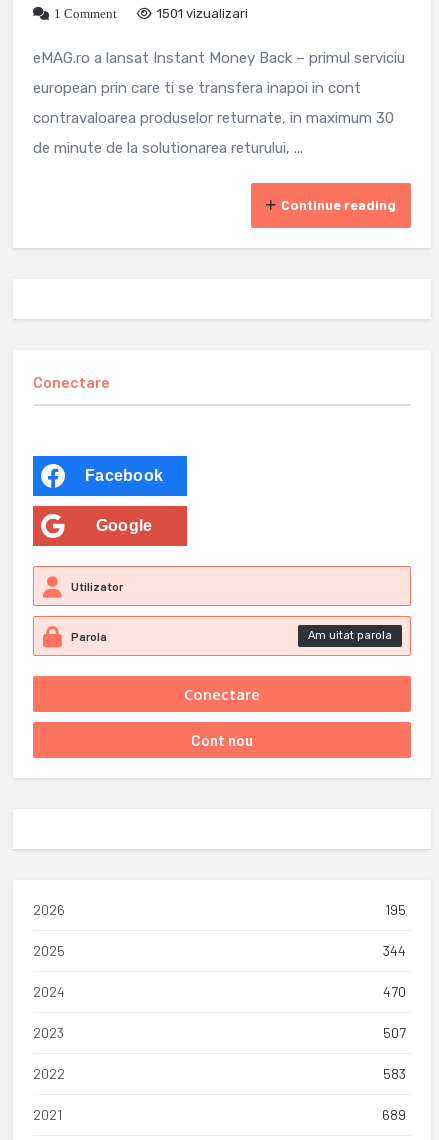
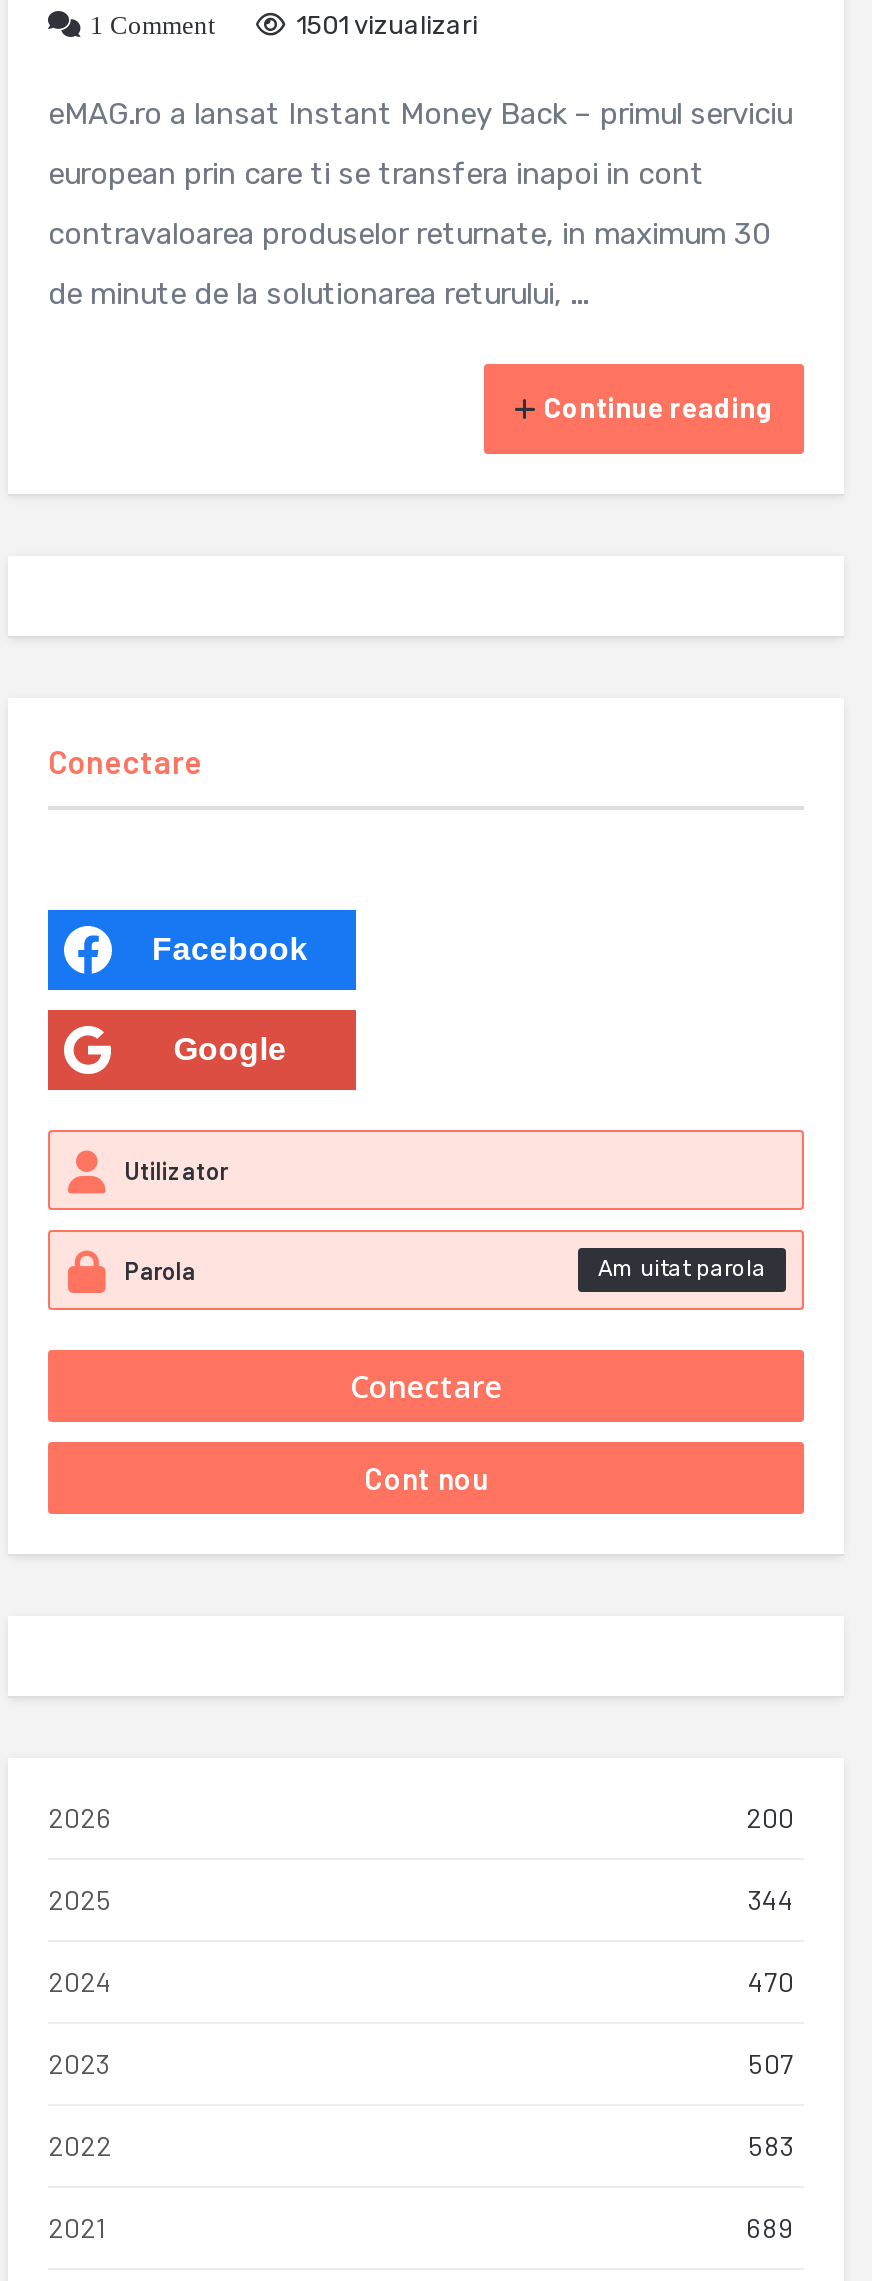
- 195
+ 200
